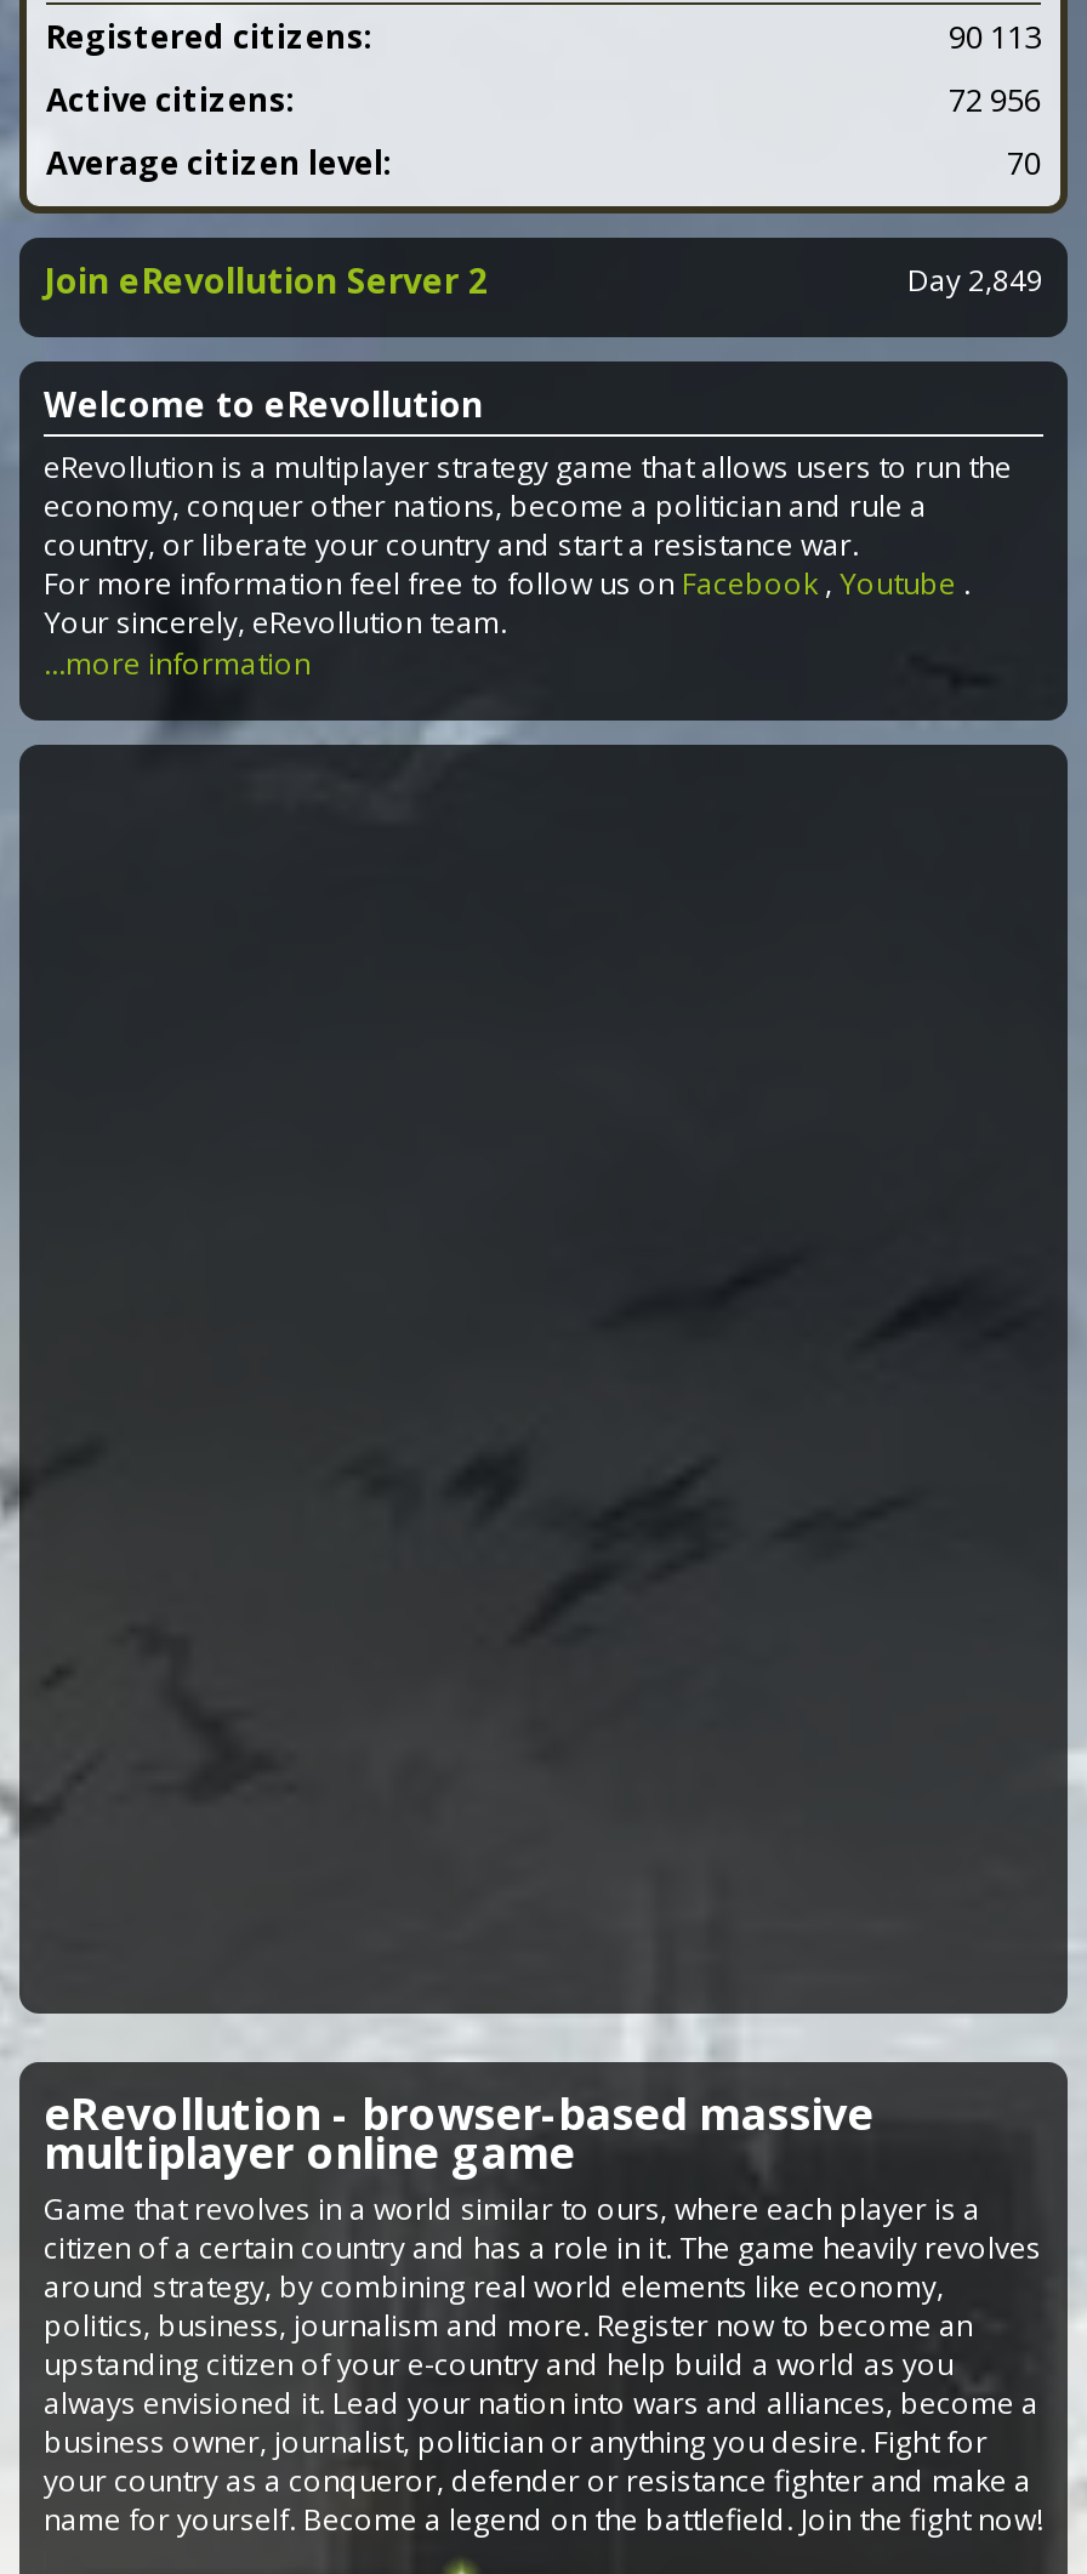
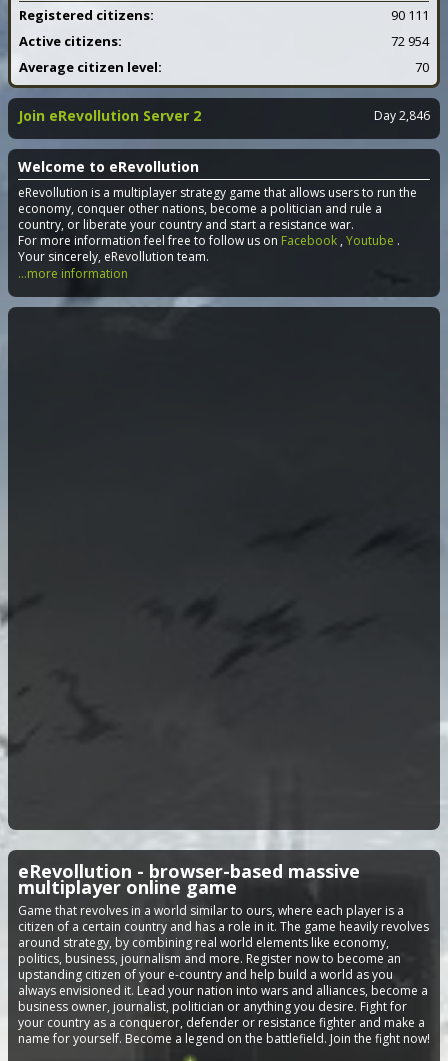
- 90 113
+ 90 111

- 72 956
+ 72 954

- Day 2,849
+ Day 2,846
